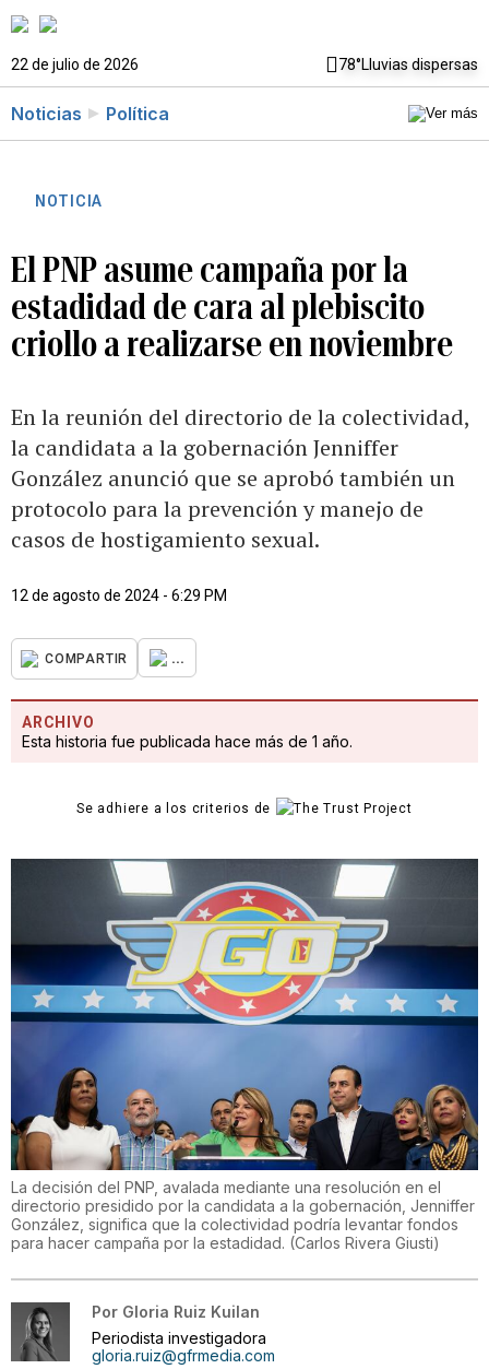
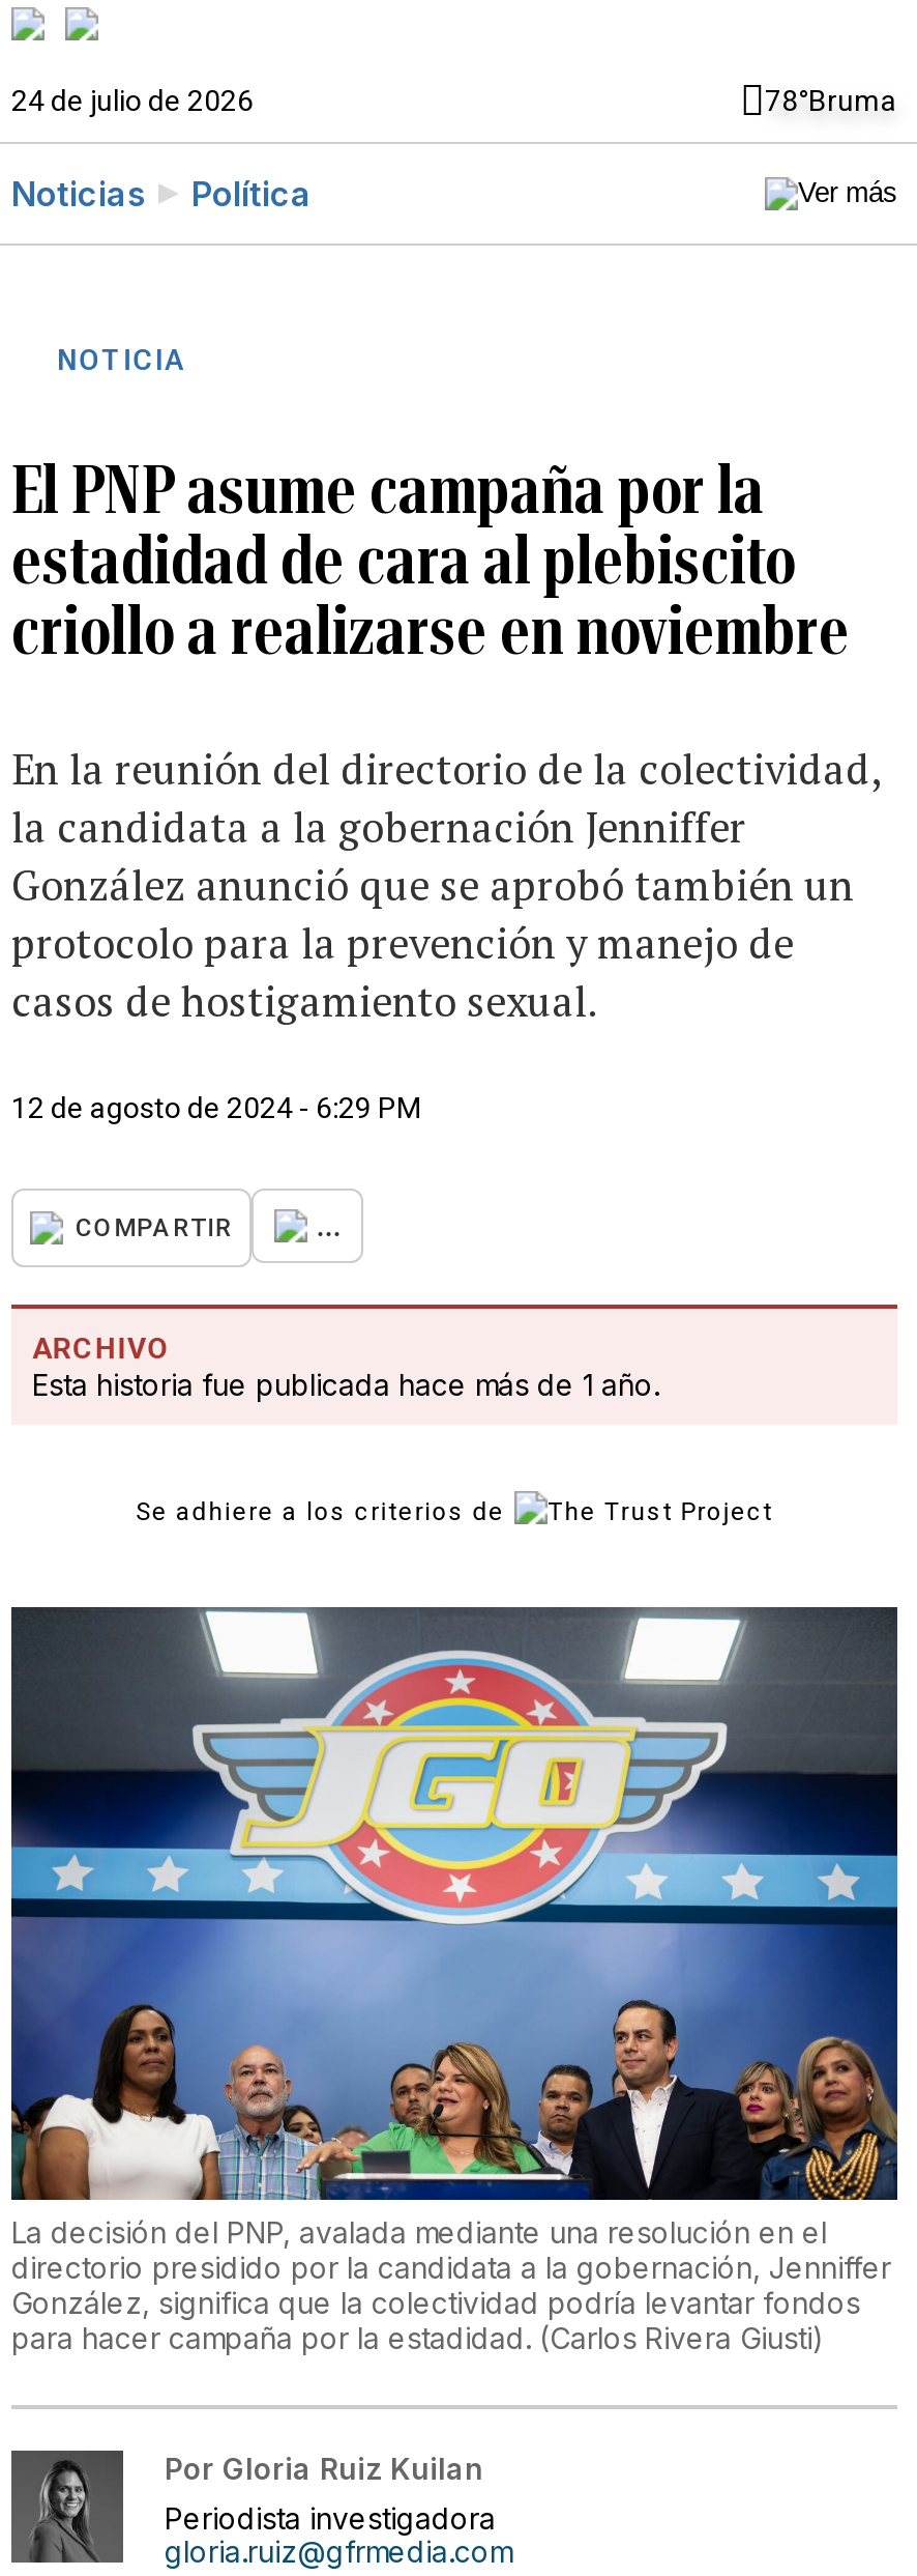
- 22 de julio de 2026
- 78°Lluvias dispersas
+ 24 de julio de 2026
+ 78°Bruma
